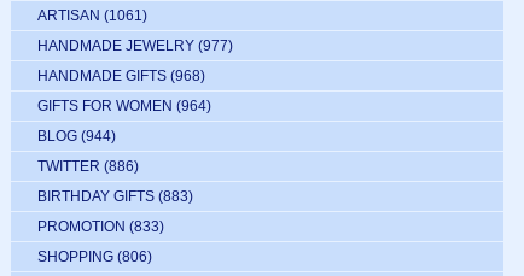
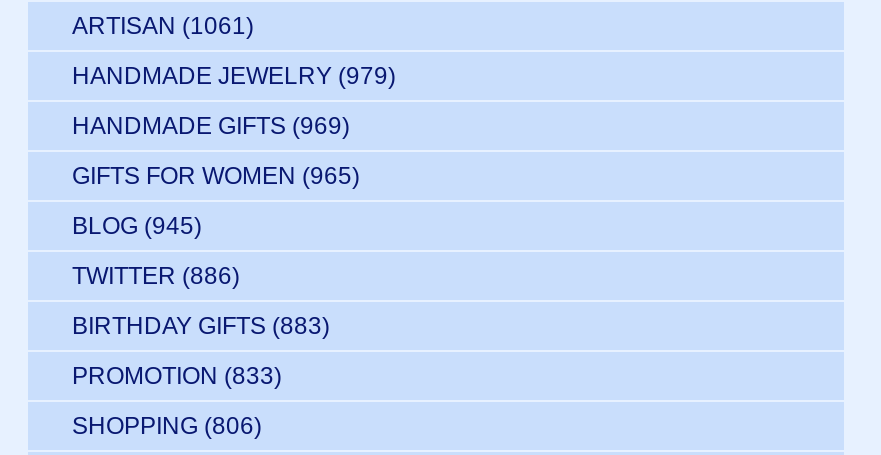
- HANDMADE JEWELRY (977)
+ HANDMADE JEWELRY (979)

- HANDMADE GIFTS (968)
+ HANDMADE GIFTS (969)

- GIFTS FOR WOMEN (964)
+ GIFTS FOR WOMEN (965)

- BLOG (944)
+ BLOG (945)
